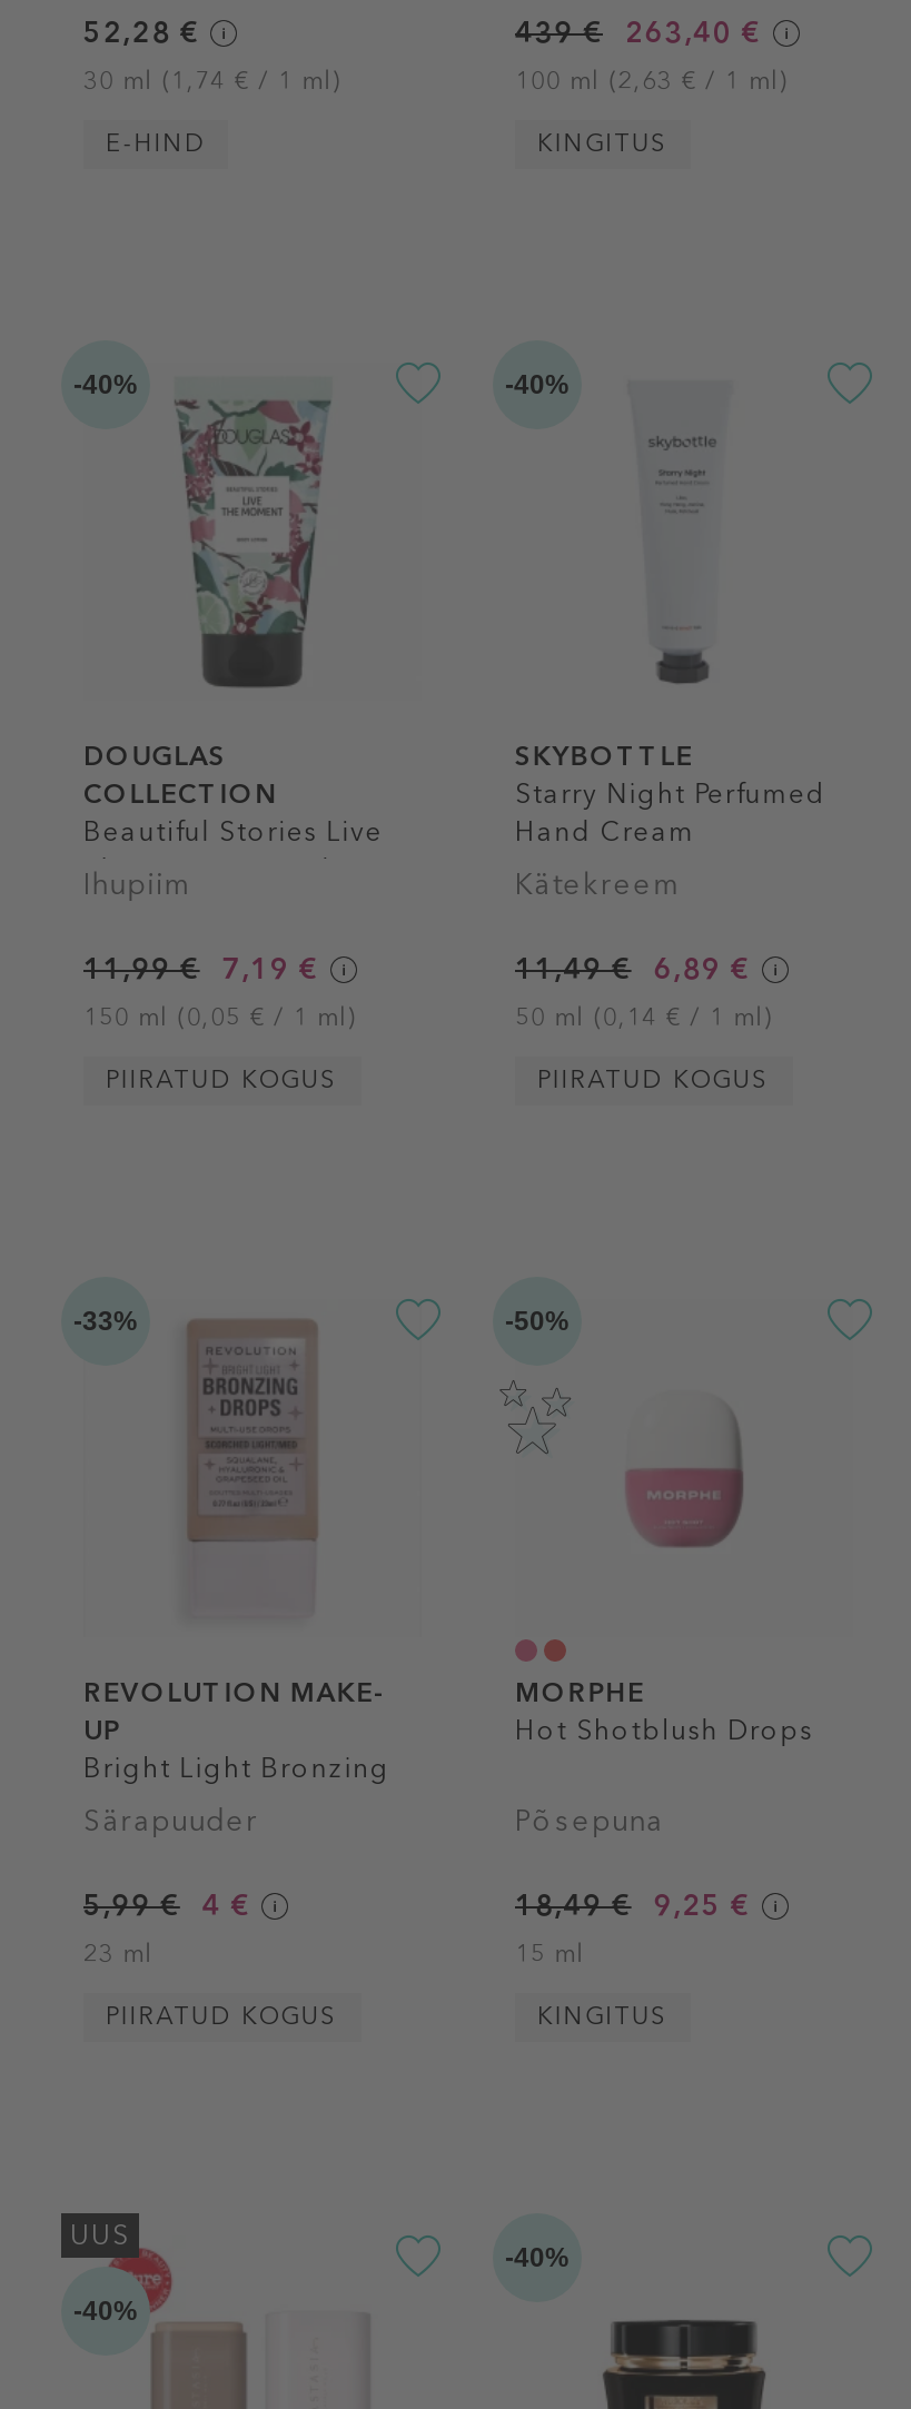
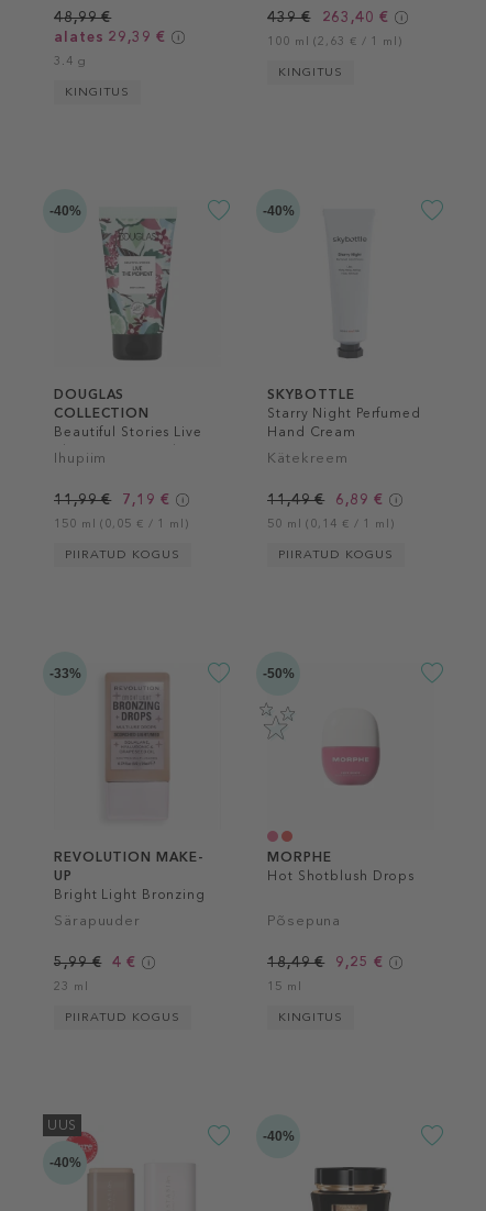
- 52,28 €
+ 48,99 €
+ alates 29,39 €

- 30 ml (1,74 € / 1 ml)
+ 3.4 g

- E-HIND
+ KINGITUS
